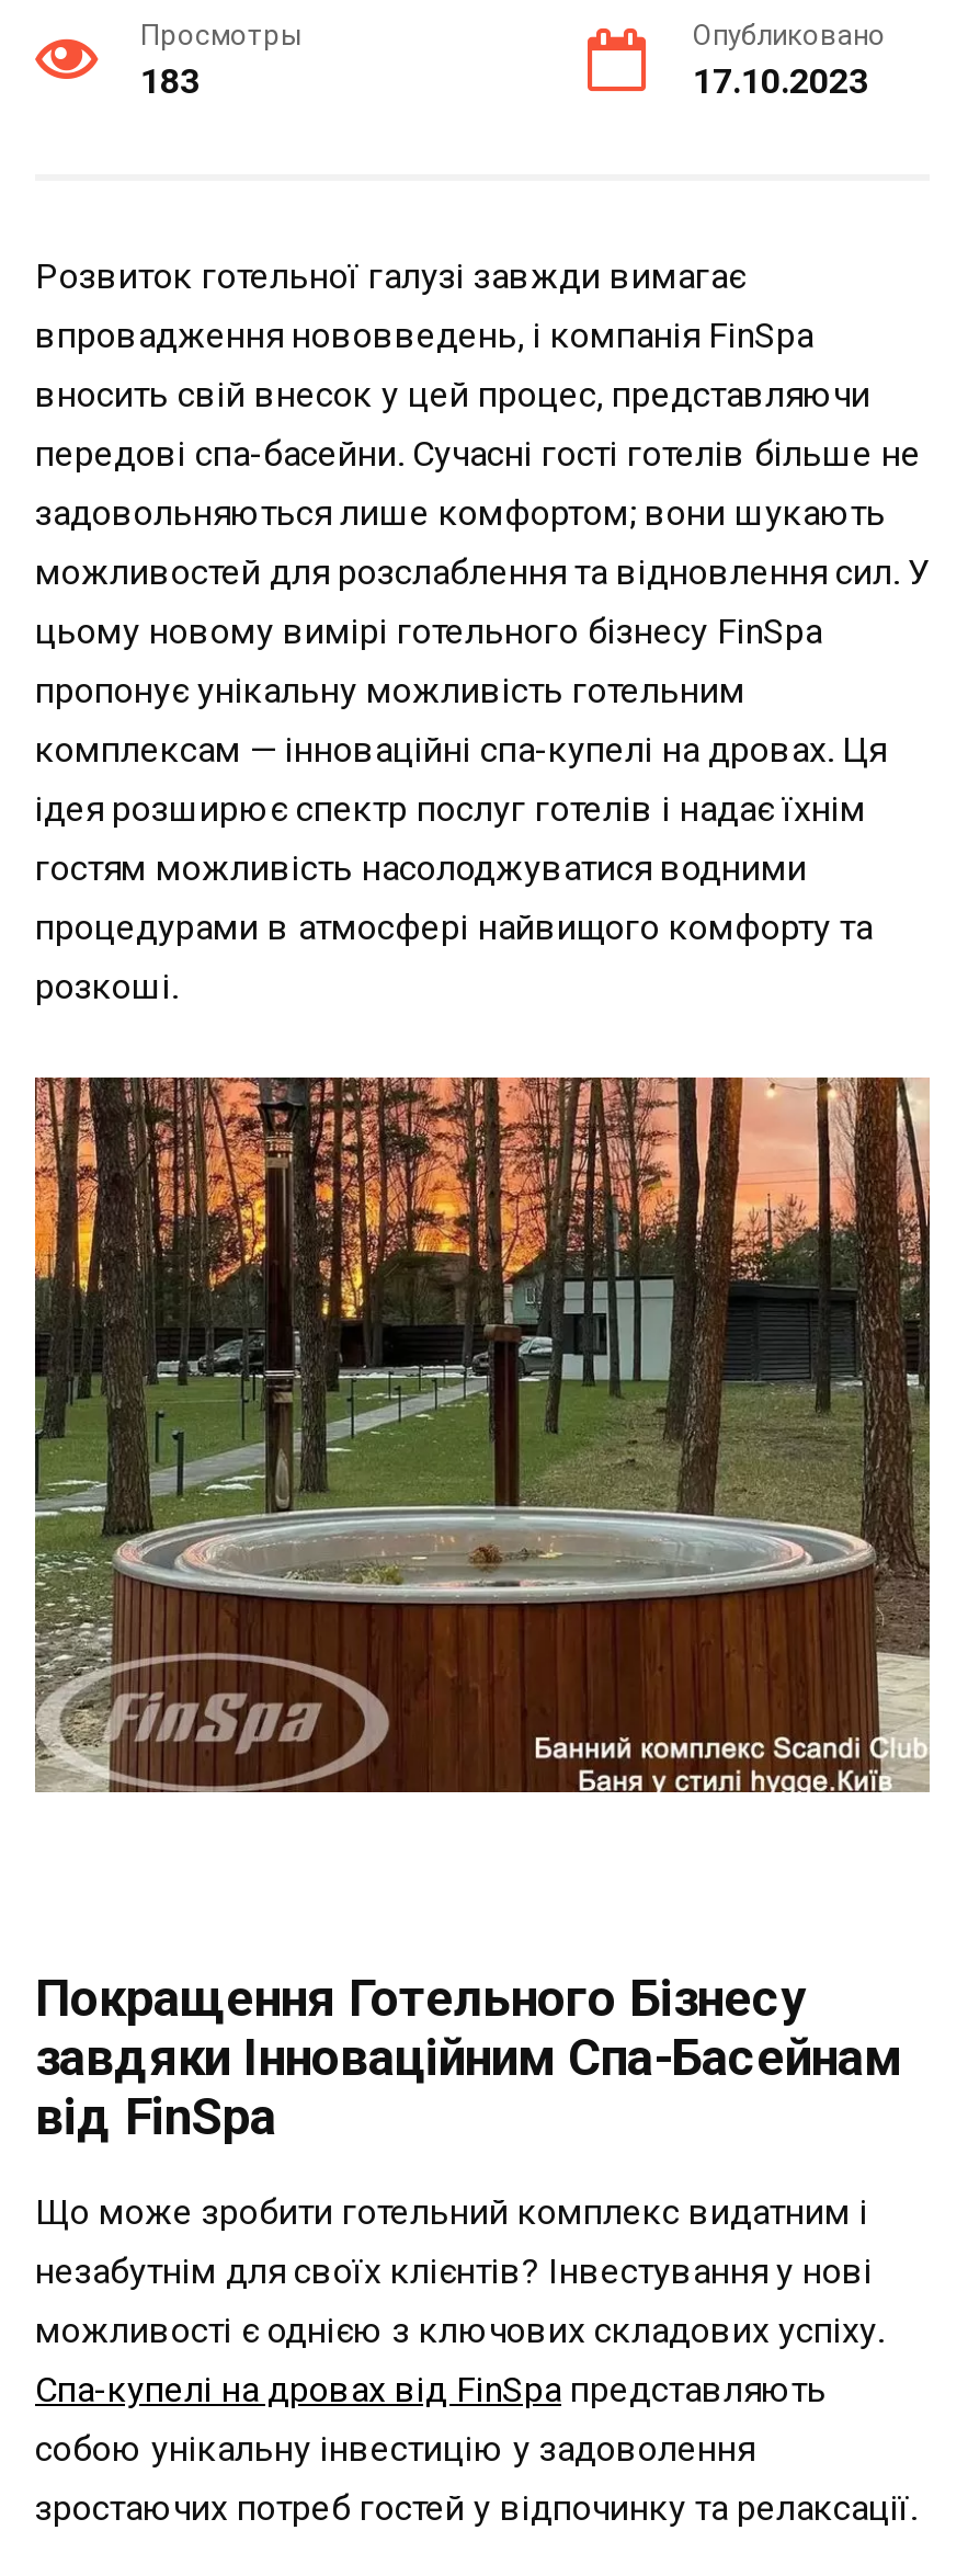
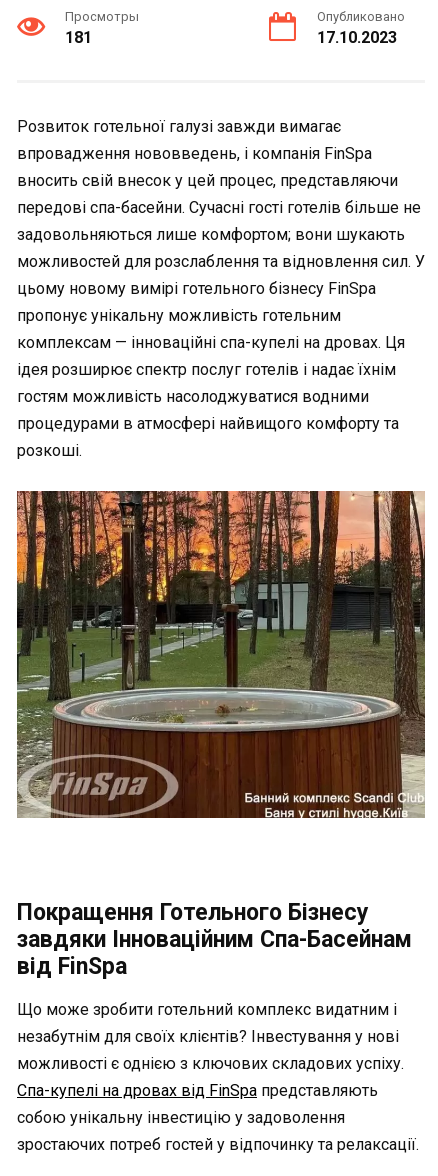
- 183
+ 181
